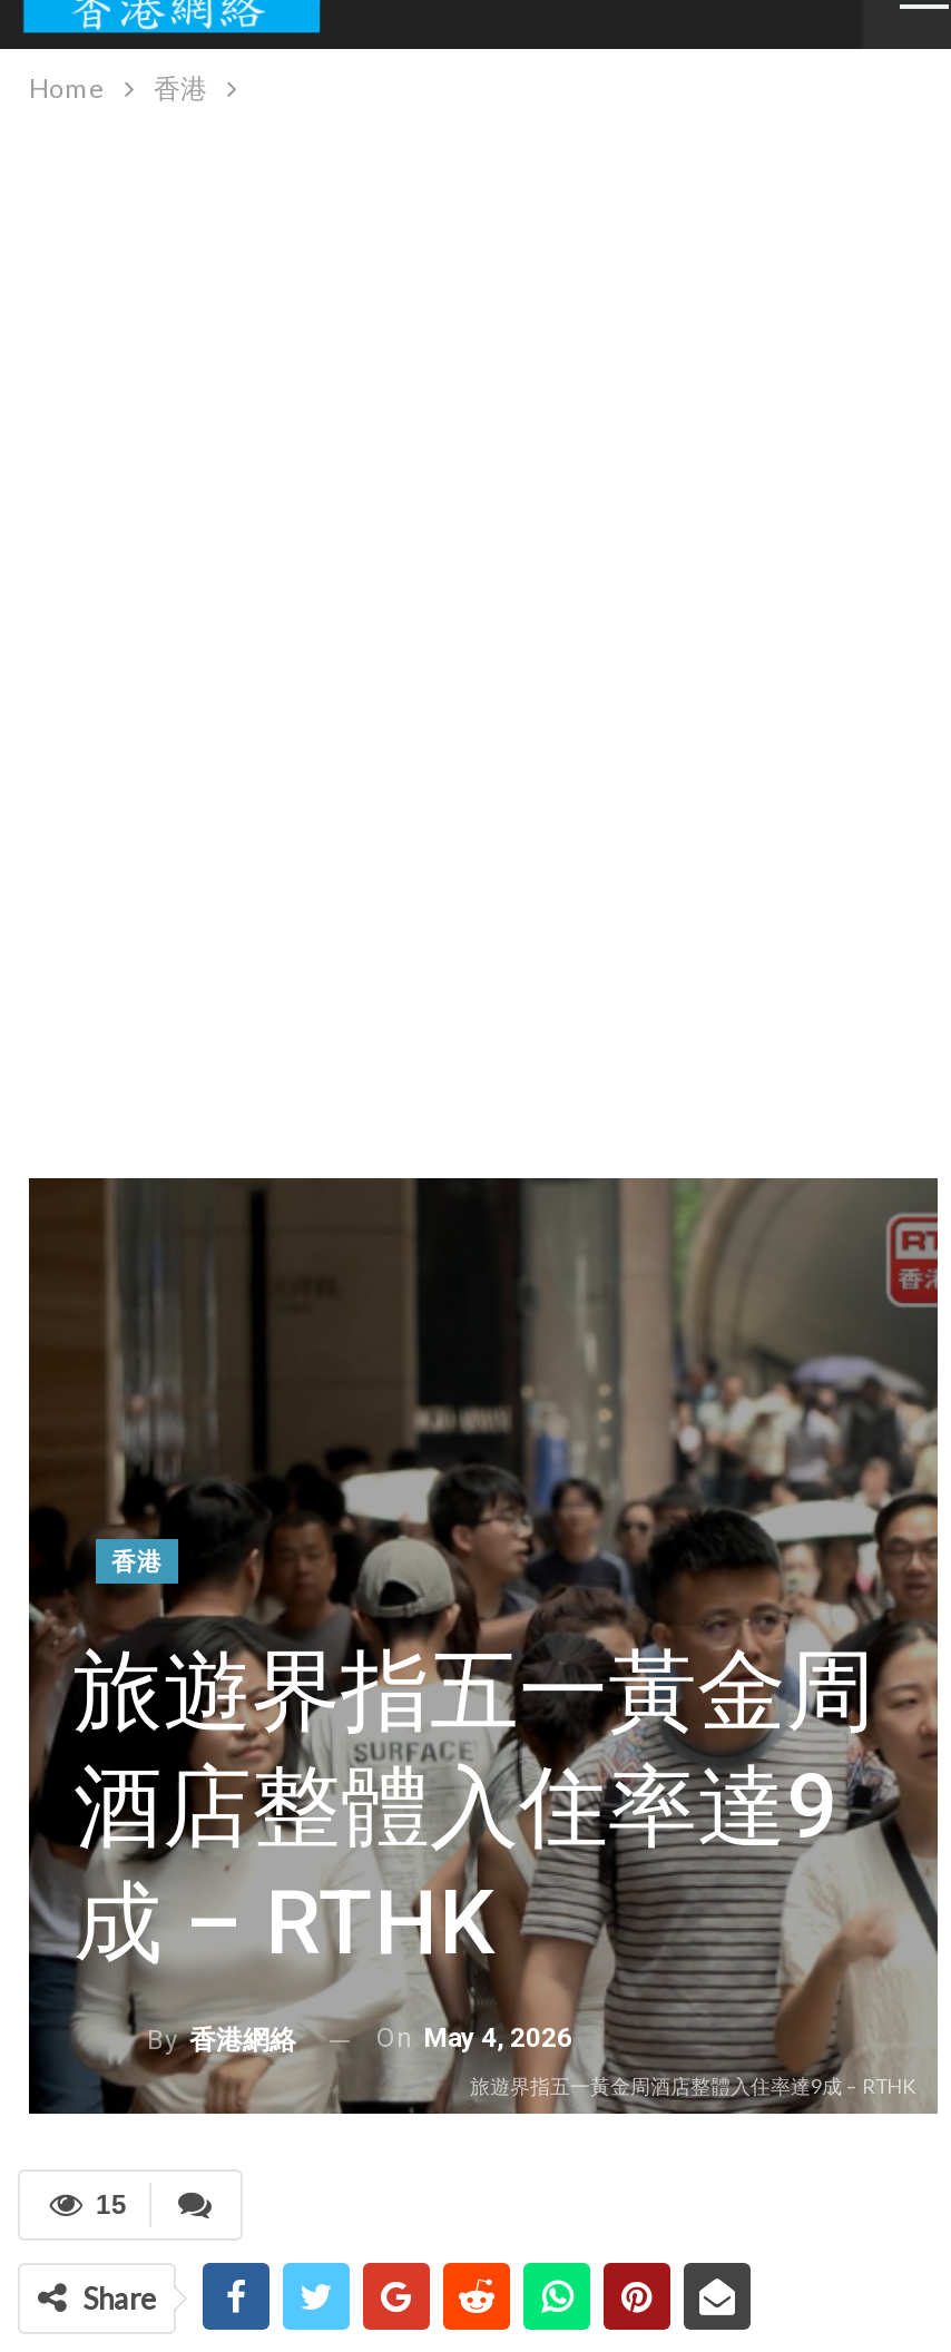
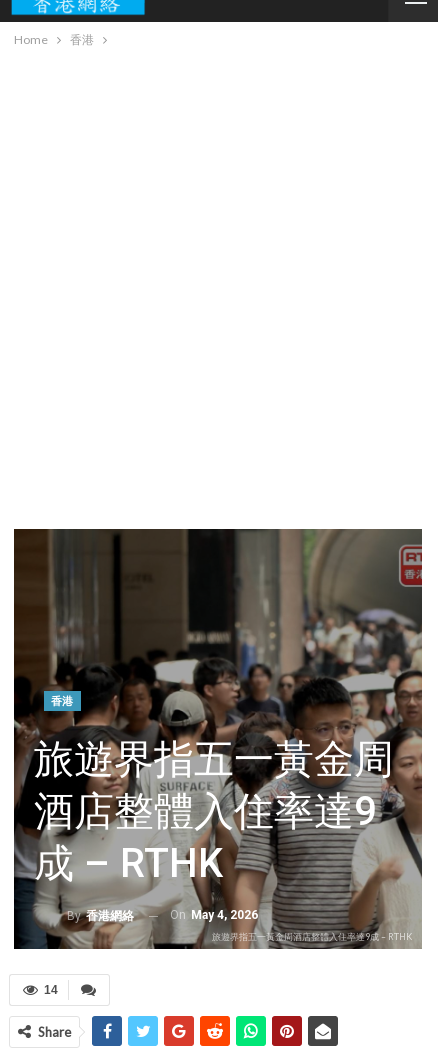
- 15
+ 14
